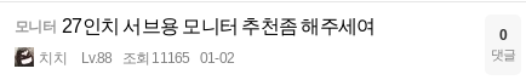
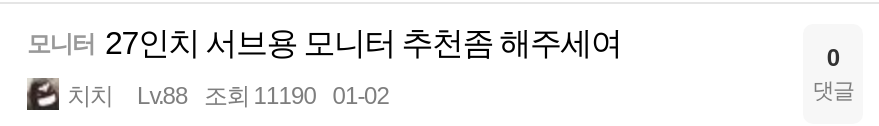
- 치치 Lv.88 조회 11165 01-02
+ 치치 Lv.88 조회 11190 01-02
